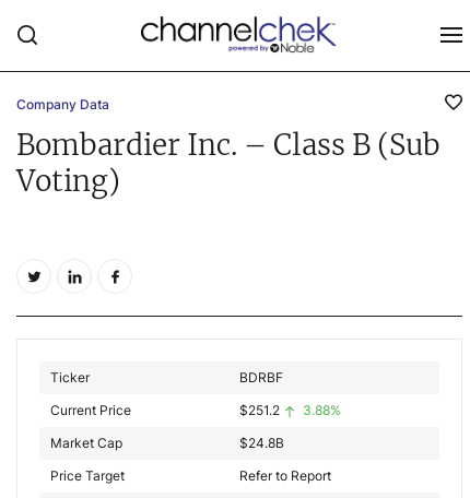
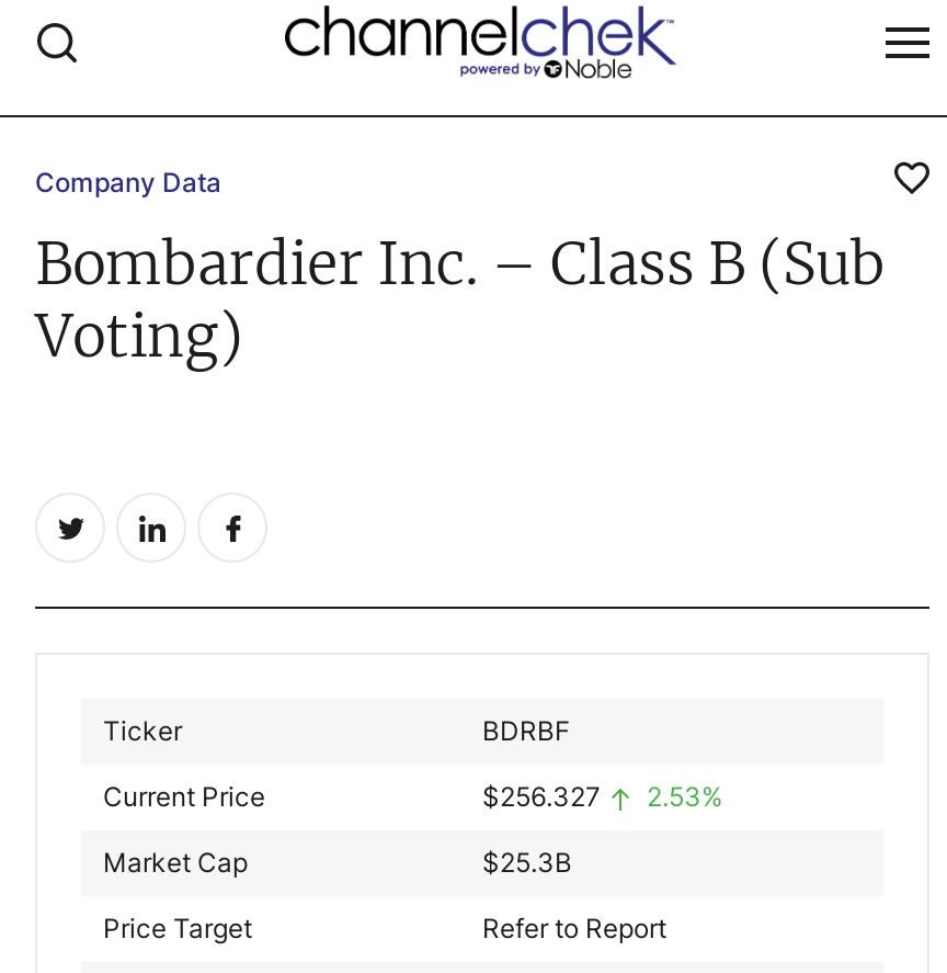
- $251.2
+ $256.327

- 3.88%
+ 2.53%

- $24.8B
+ $25.3B
